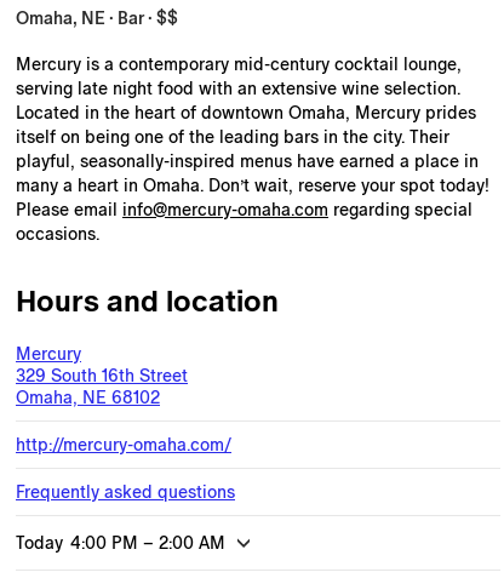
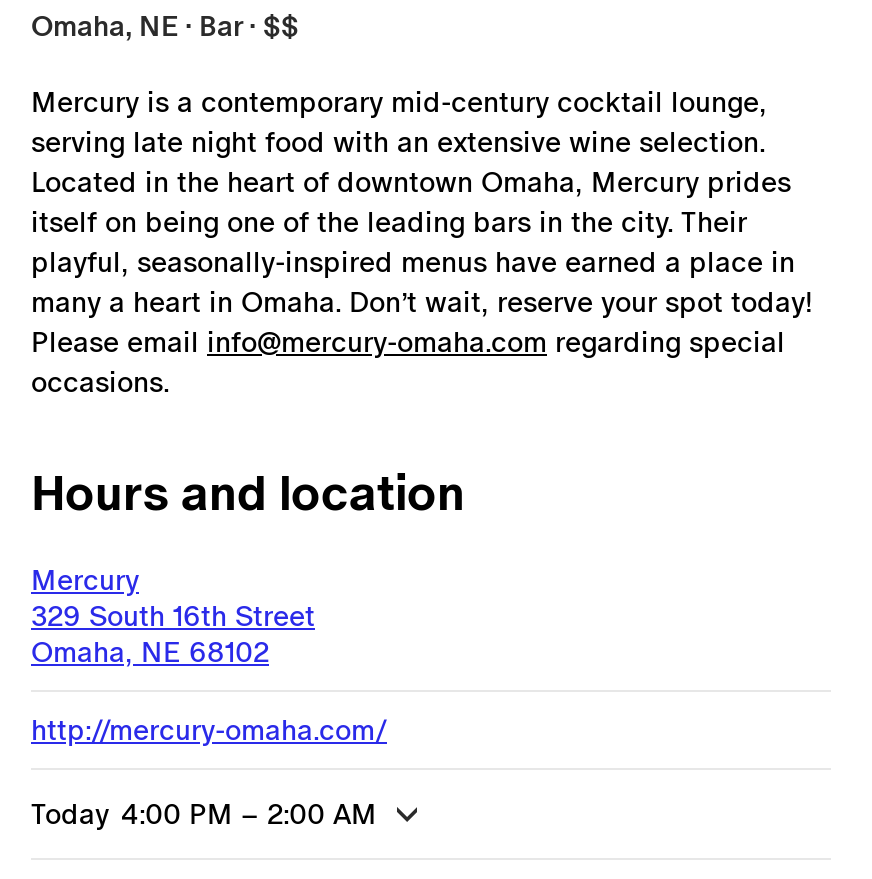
- Frequently asked questions
